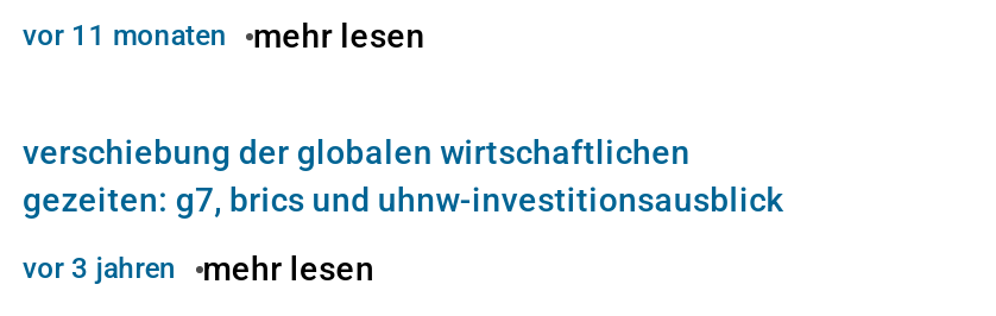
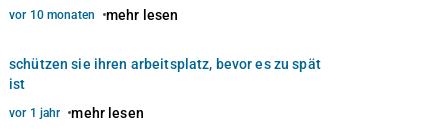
- vor 11 monaten mehr lesen
+ vor 10 monaten mehr lesen

- verschiebung der globalen wirtschaftlichen
- gezeiten: g7, brics und uhnw-investitionsausblick
+ schützen sie ihren arbeitsplatz, bevor es zu spät
+ ist

- vor 3 jahren mehr lesen
+ vor 1 jahr mehr lesen
